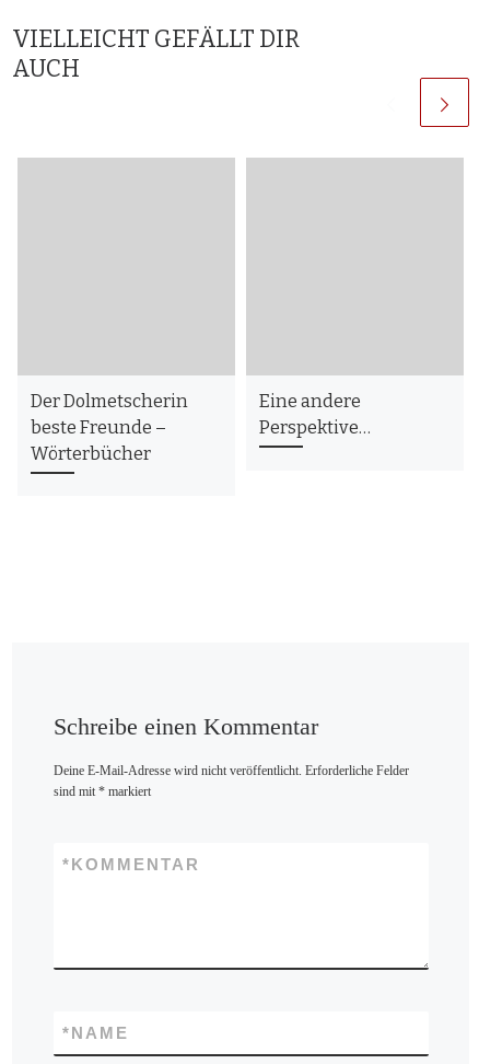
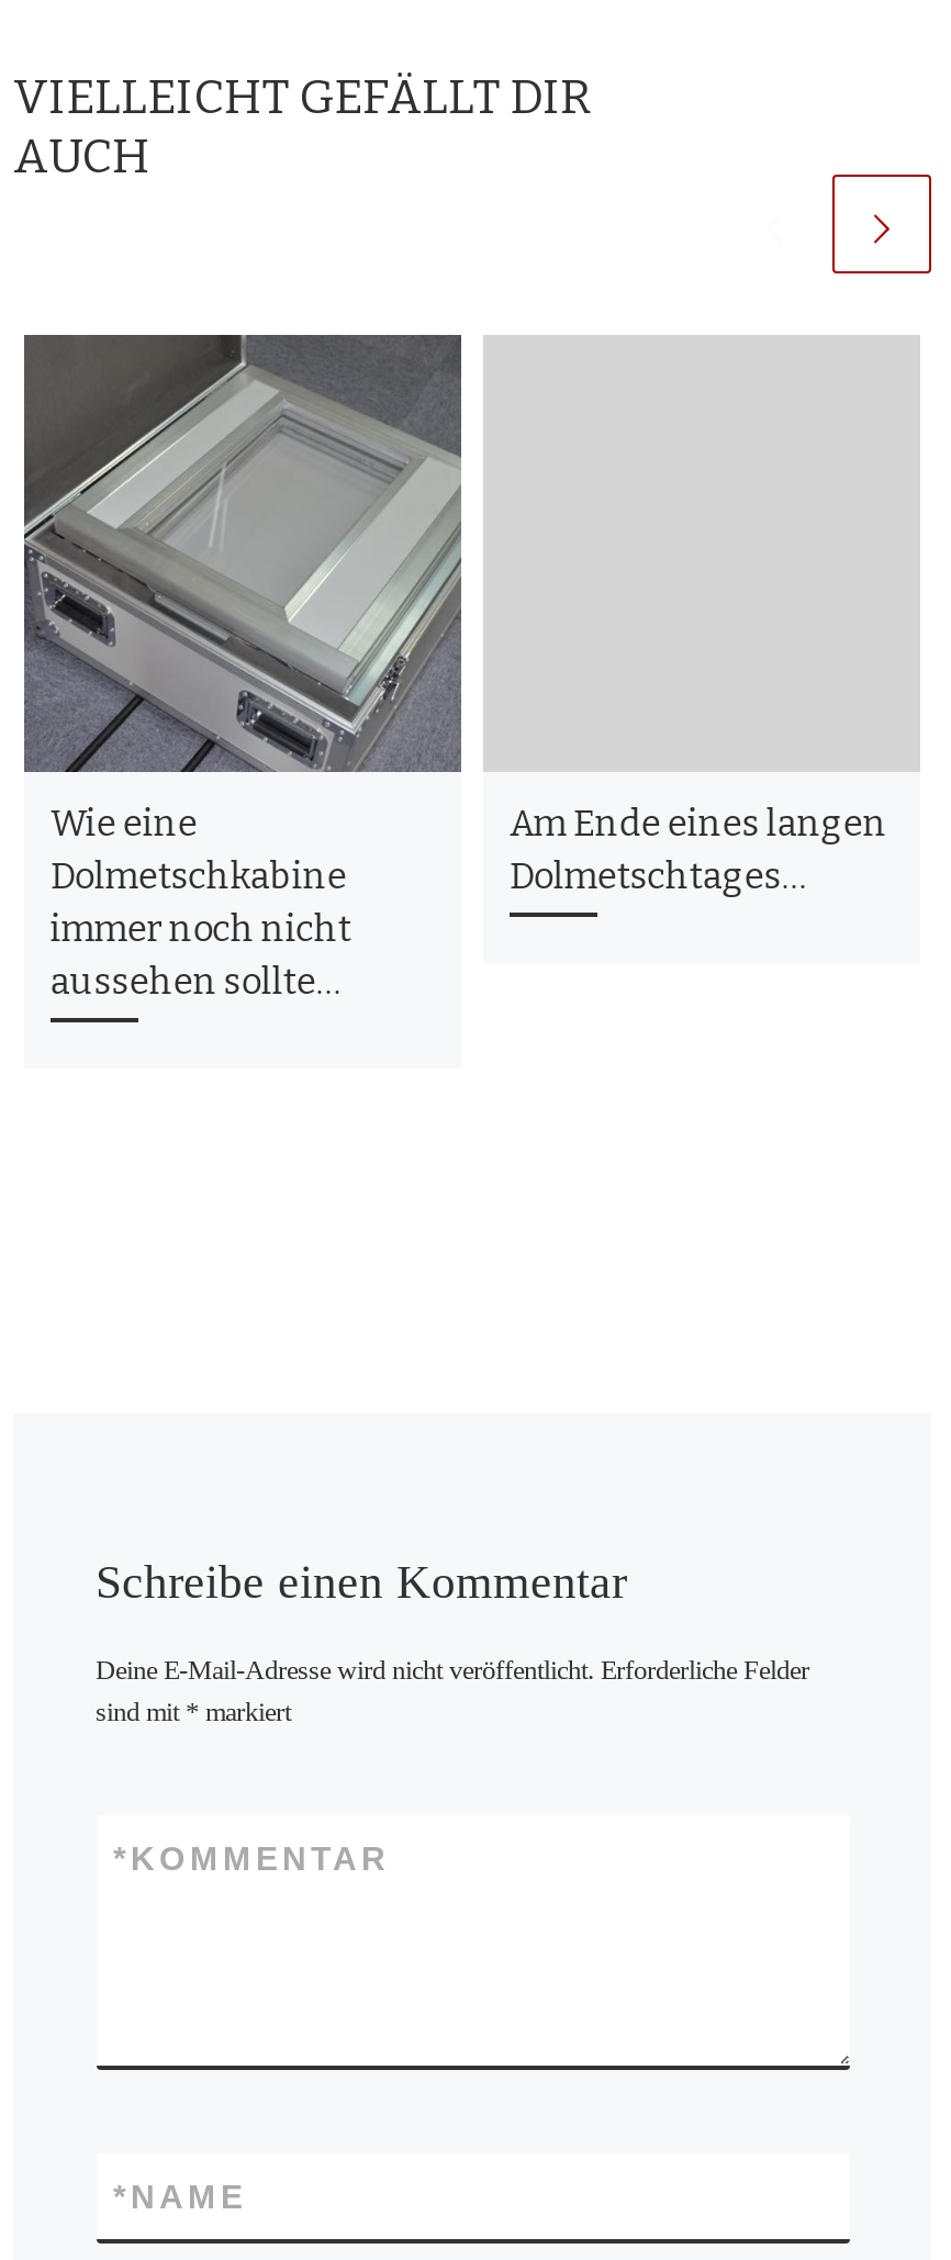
+ [image]

- Der Dolmetscherin
- beste Freunde –
- Wörterbücher
+ Wie eine
+ Dolmetschkabine
+ immer noch nicht
+ aussehen sollte…

- Eine andere
- Perspektive…
+ Am Ende eines langen
+ Dolmetschtages…
